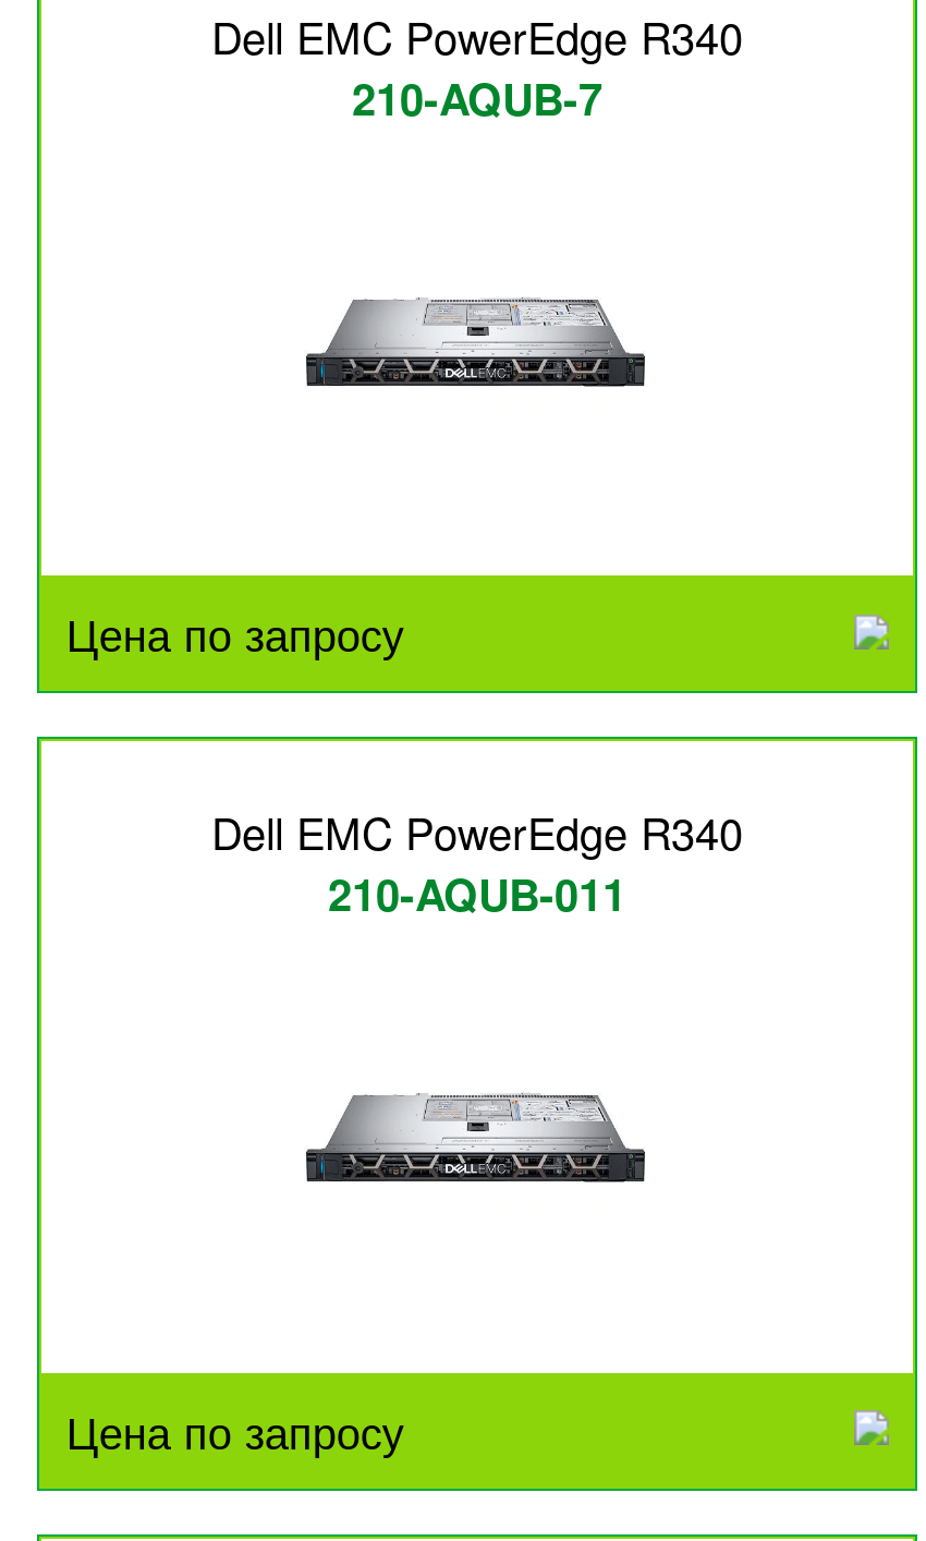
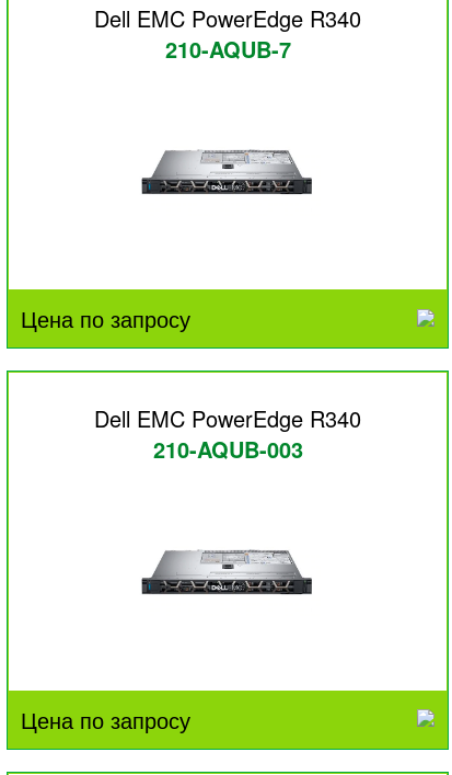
- 210-AQUB-011
+ 210-AQUB-003
